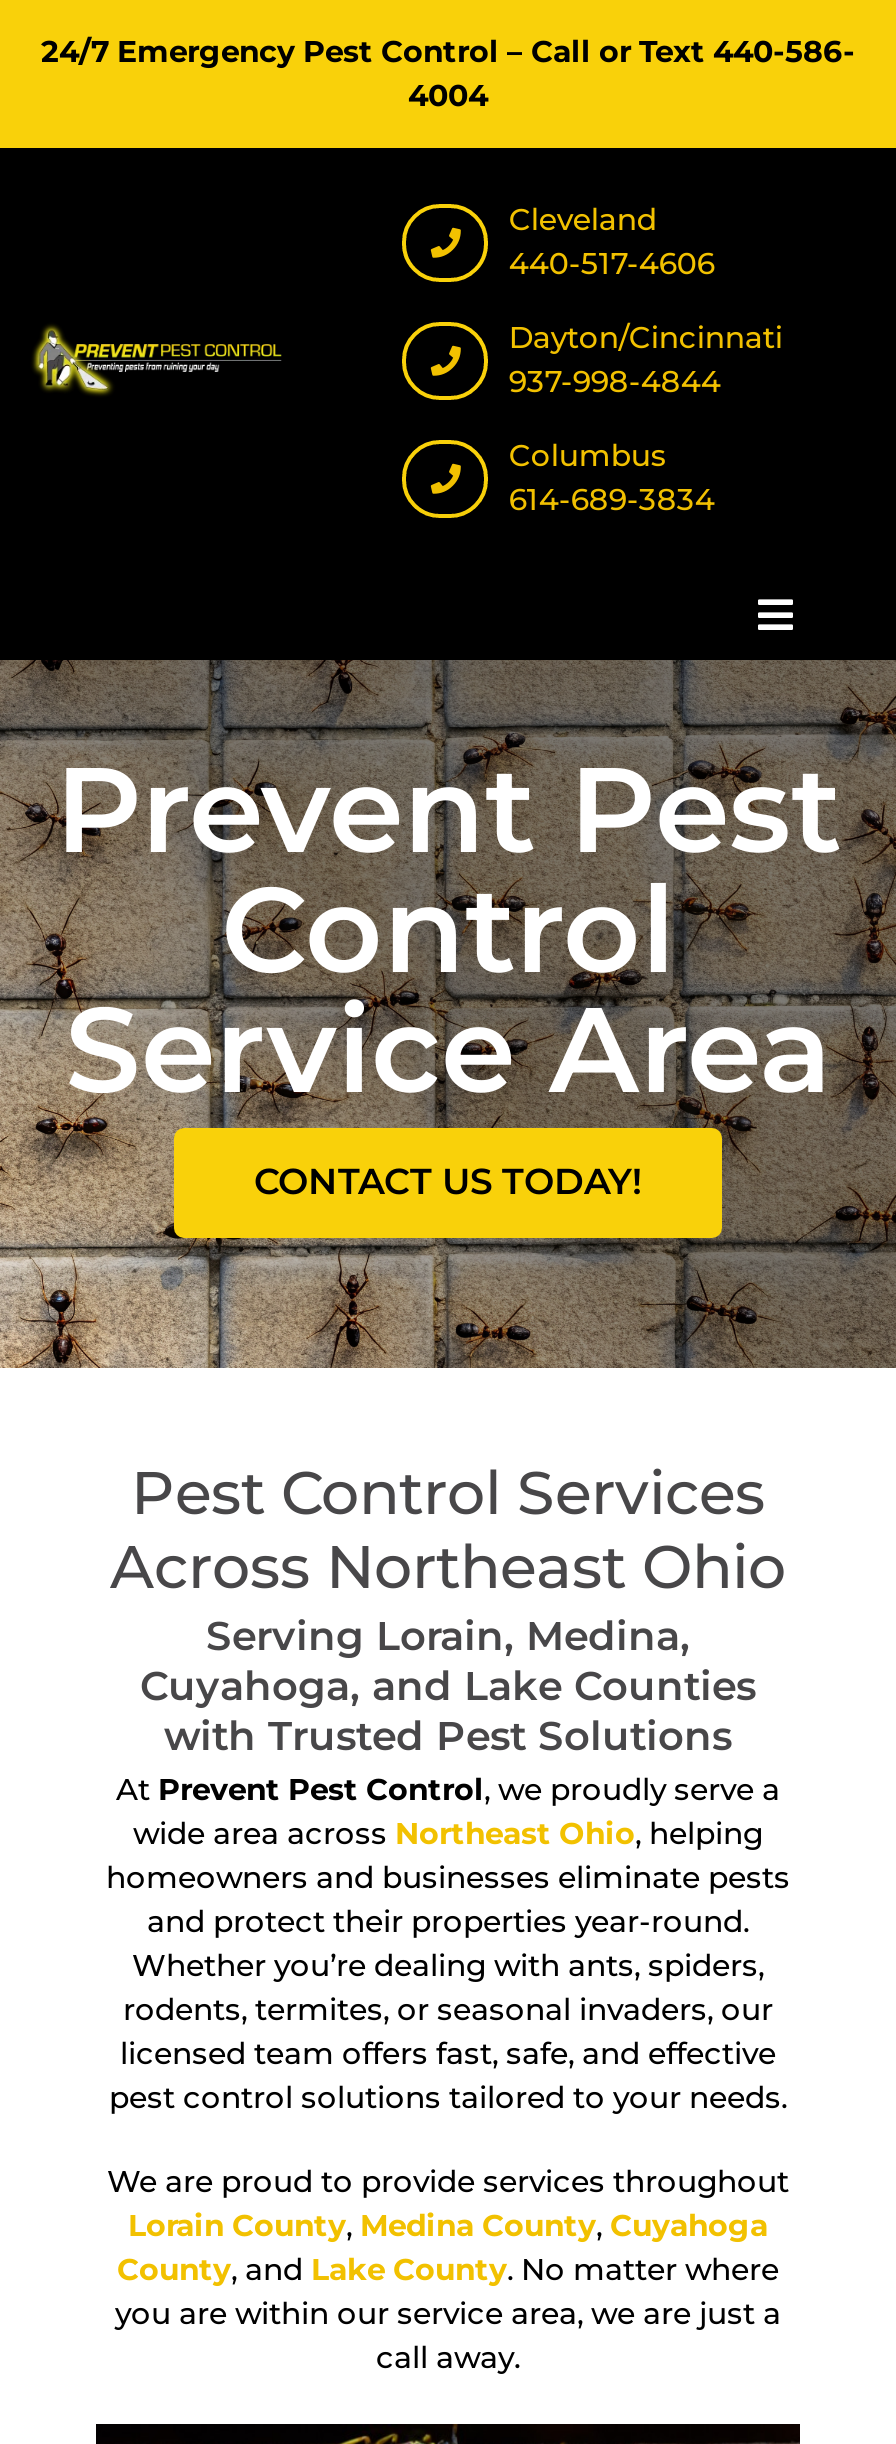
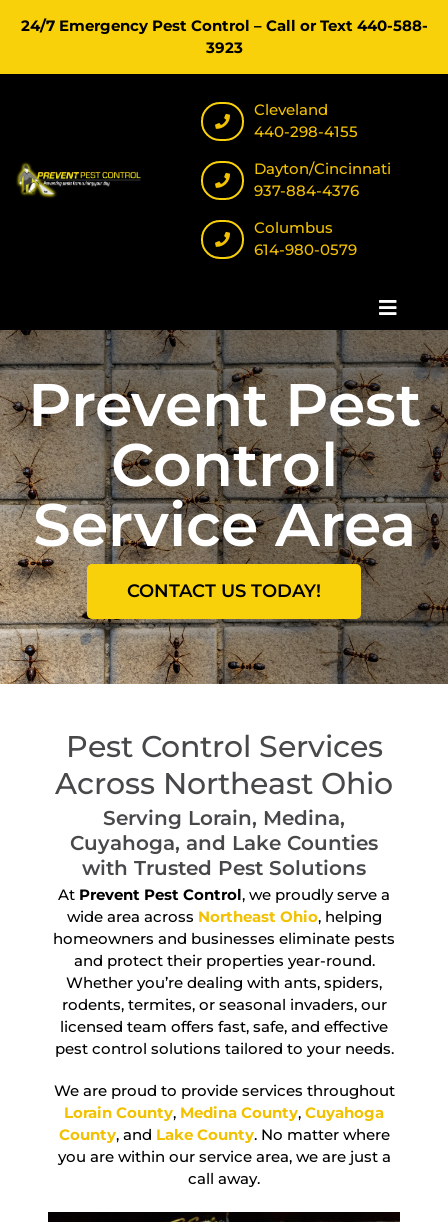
- 24/7 Emergency Pest Control – Call or Text 440-586-
+ 24/7 Emergency Pest Control – Call or Text 440-588-

- 4004
+ 3923

- 440-517-4606
+ 440-298-4155

- 937-998-4844
+ 937-884-4376

- 614-689-3834
+ 614-980-0579
